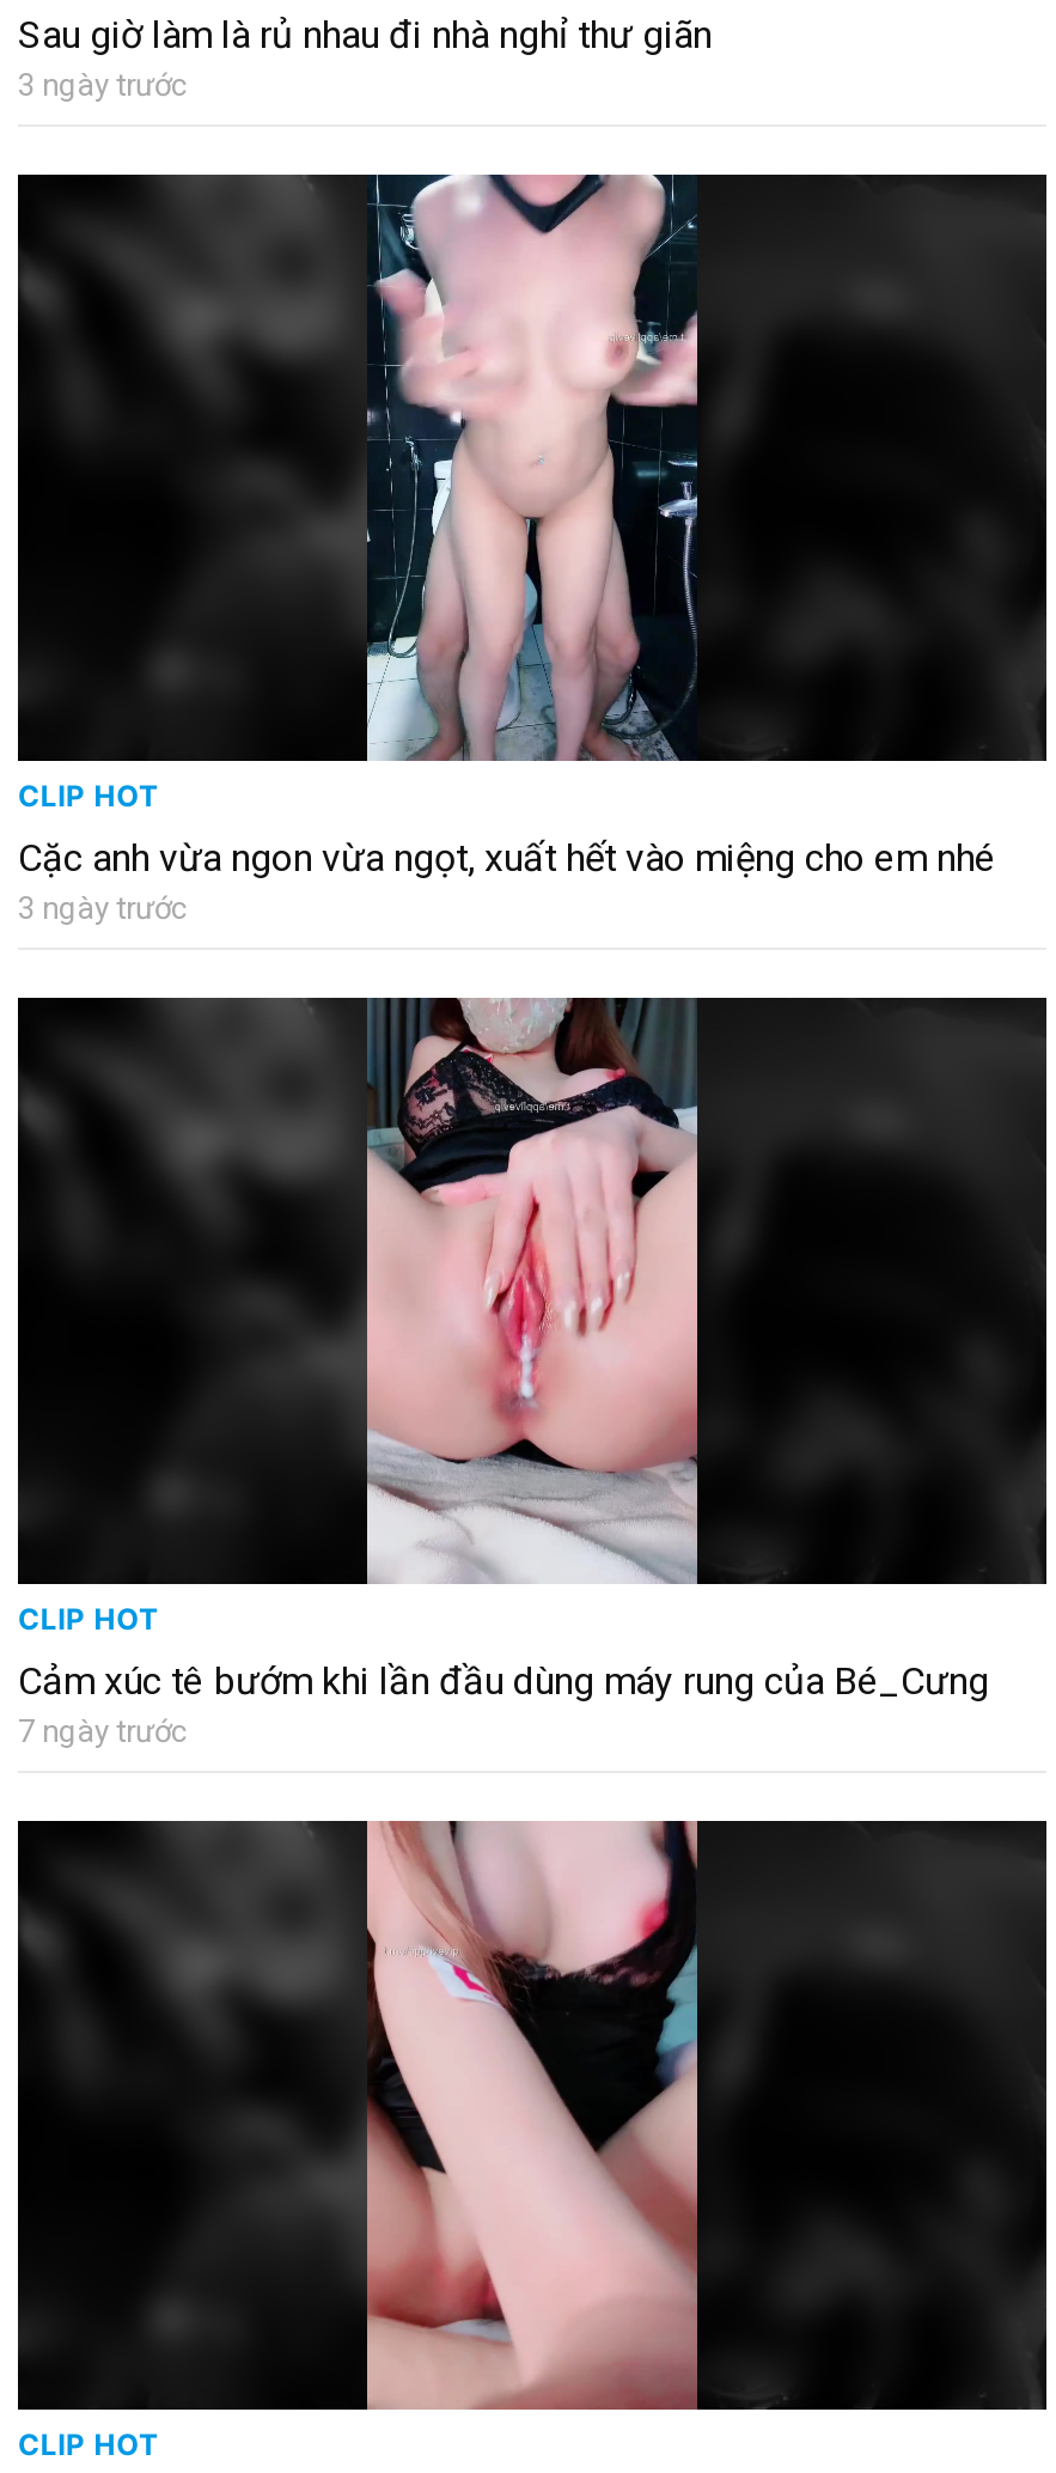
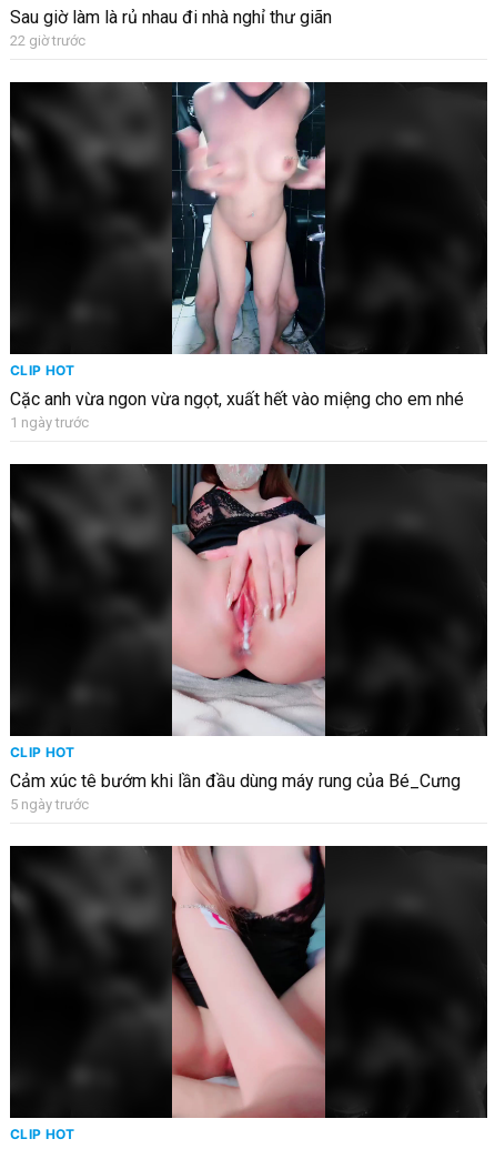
- 3 ngày trước
+ 22 giờ trước

- 3 ngày trước
+ 1 ngày trước

- 7 ngày trước
+ 5 ngày trước
